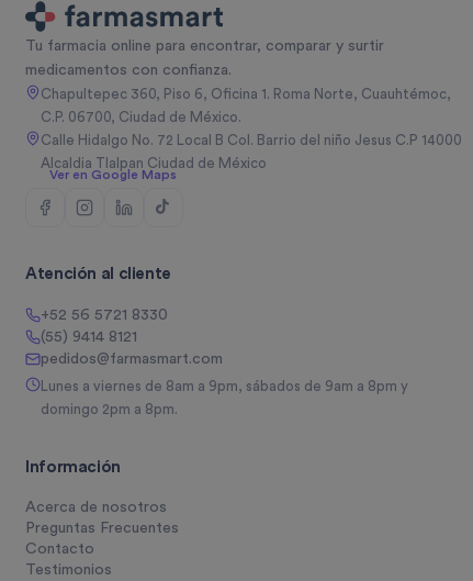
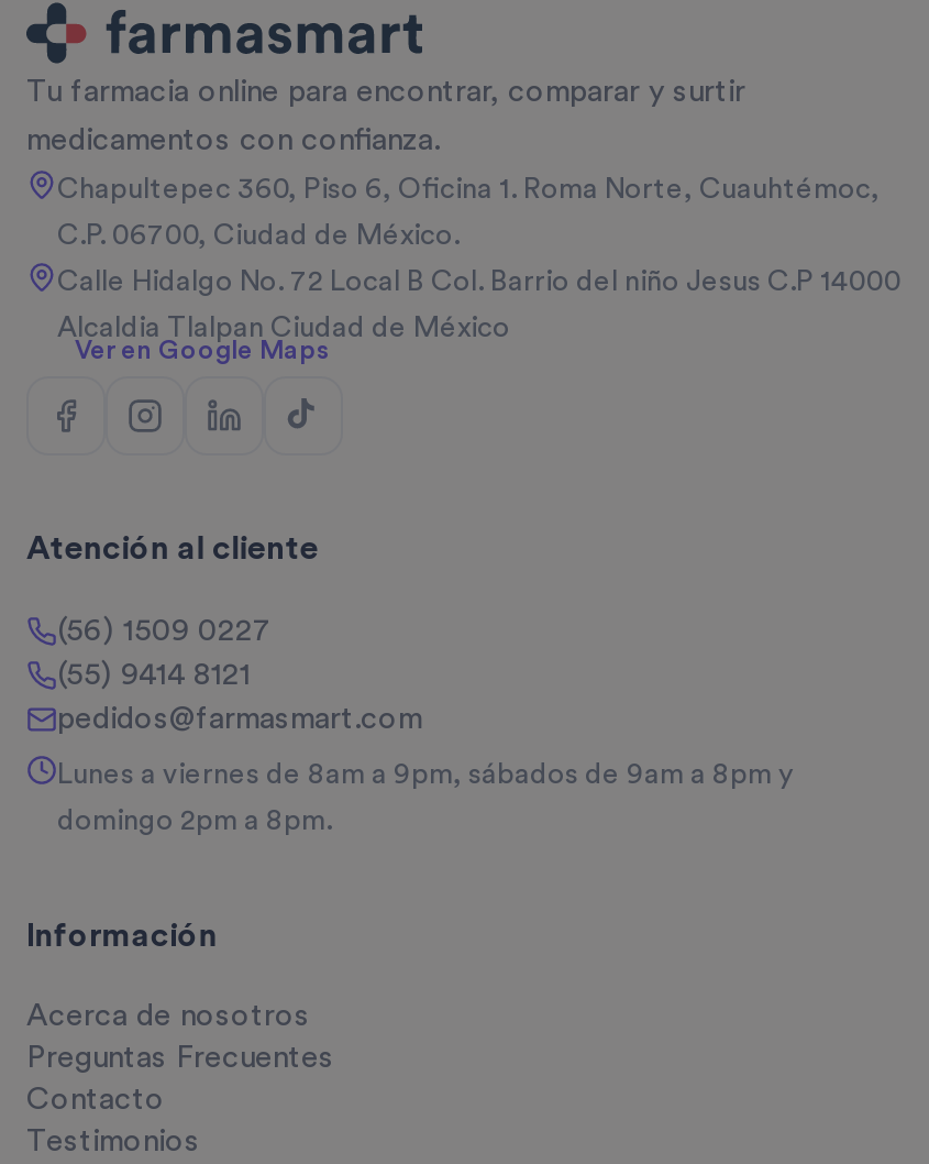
- +52 56 5721 8330
+ (56) 1509 0227
